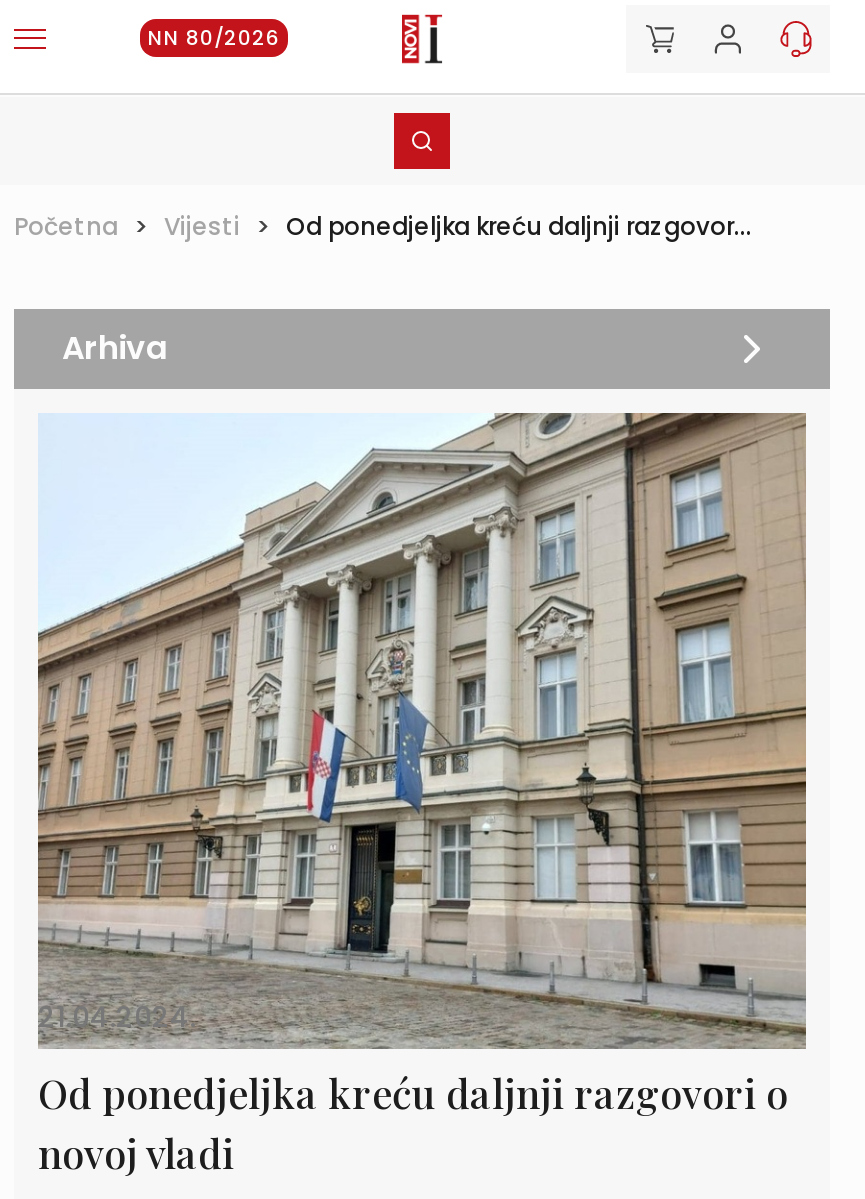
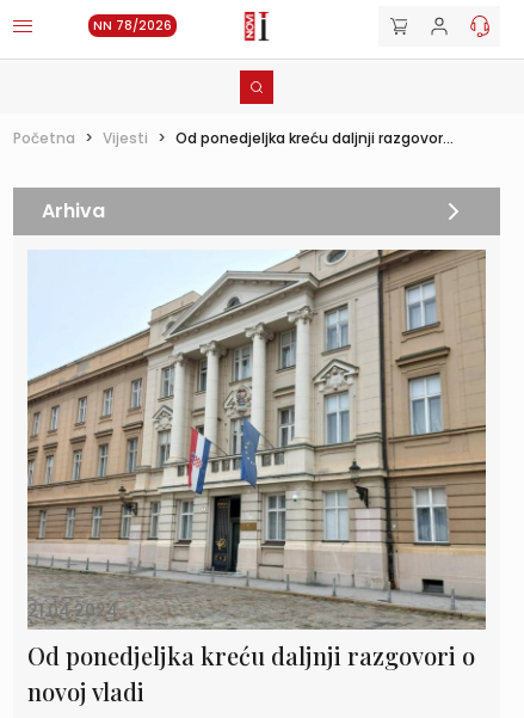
- NN 80/2026
+ NN 78/2026
